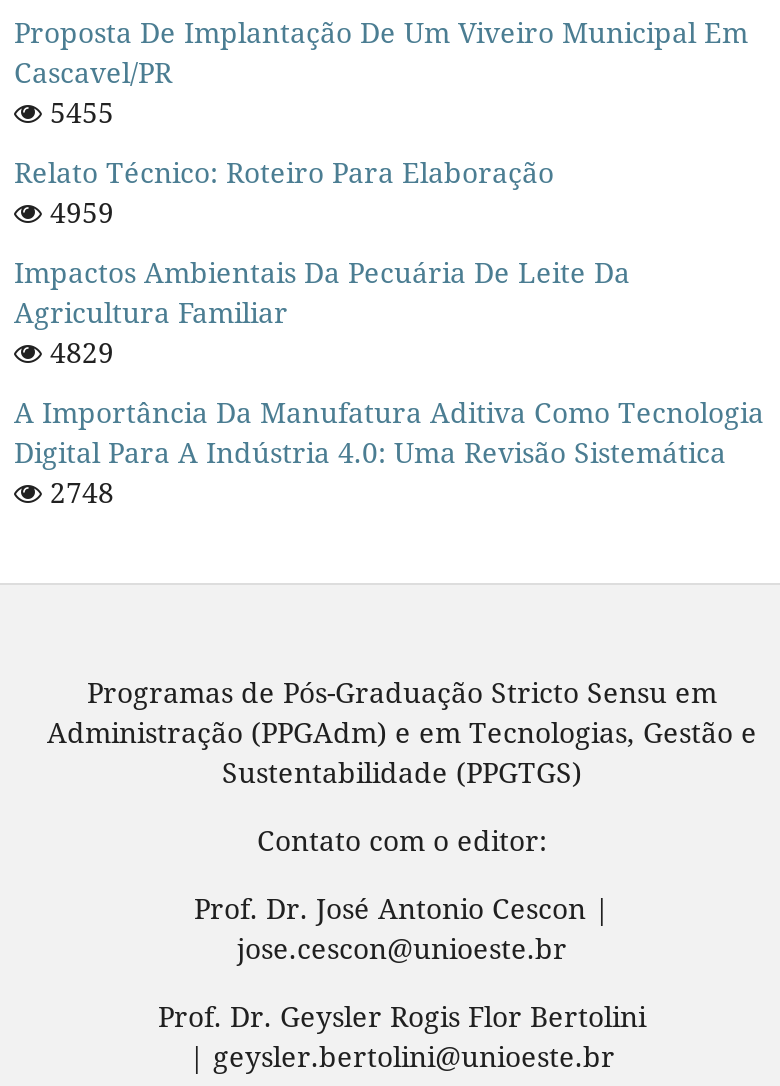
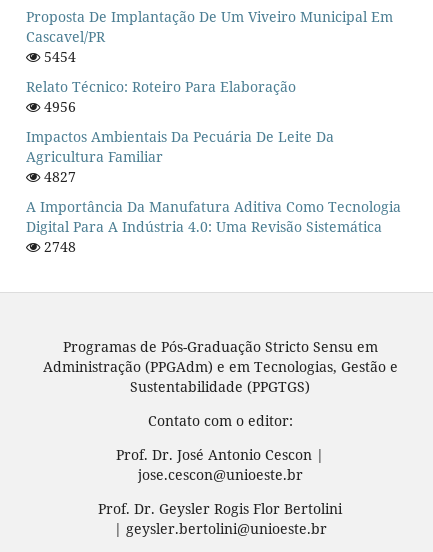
- 5455
+ 5454

- 4959
+ 4956

- 4829
+ 4827
